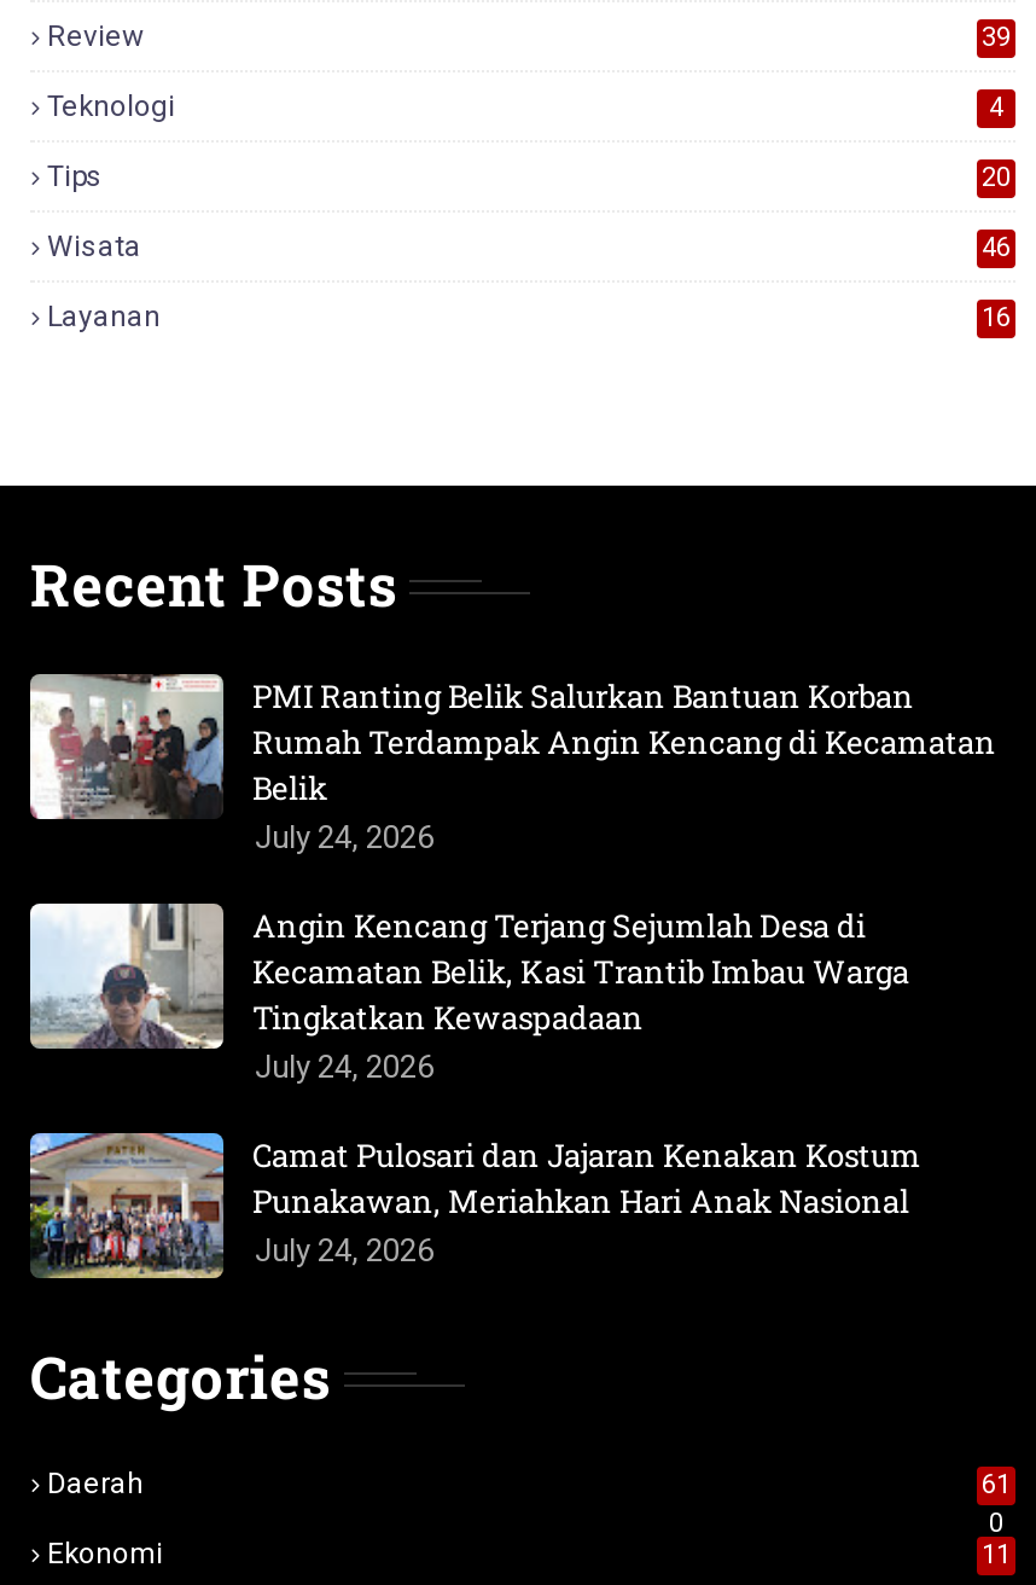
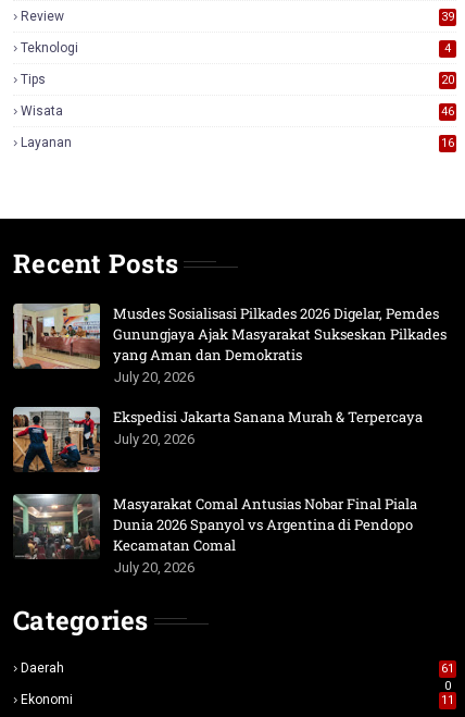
- [image]
- PMI Ranting Belik Salurkan Bantuan Korban
- Rumah Terdampak Angin Kencang di Kecamatan
- Belik
- July 24, 2026
+ [image]
+ Musdes Sosialisasi Pilkades 2026 Digelar, Pemdes
+ Gunungjaya Ajak Masyarakat Sukseskan Pilkades
+ yang Aman dan Demokratis
+ July 20, 2026

- [image]
- Angin Kencang Terjang Sejumlah Desa di
- Kecamatan Belik, Kasi Trantib Imbau Warga
- Tingkatkan Kewaspadaan
- July 24, 2026
+ [image]
+ Ekspedisi Jakarta Sanana Murah & Terpercaya
+ July 20, 2026

- [image]
- Camat Pulosari dan Jajaran Kenakan Kostum
- Punakawan, Meriahkan Hari Anak Nasional
- July 24, 2026
+ [image]
+ Masyarakat Comal Antusias Nobar Final Piala
+ Dunia 2026 Spanyol vs Argentina di Pendopo
+ Kecamatan Comal
+ July 20, 2026
